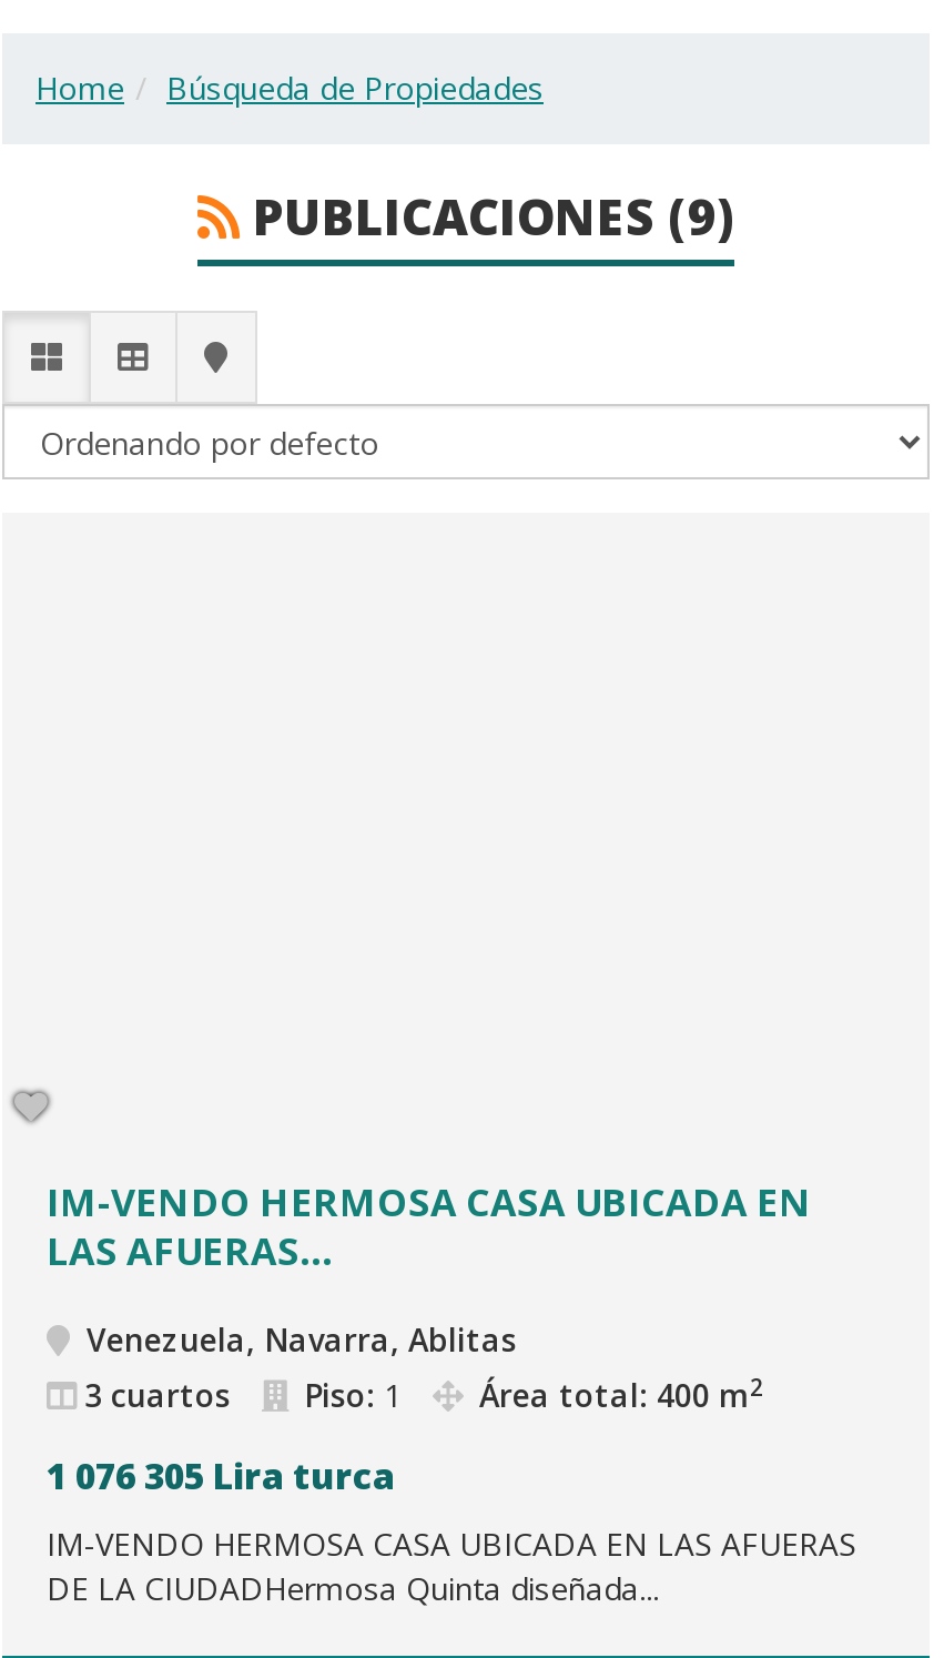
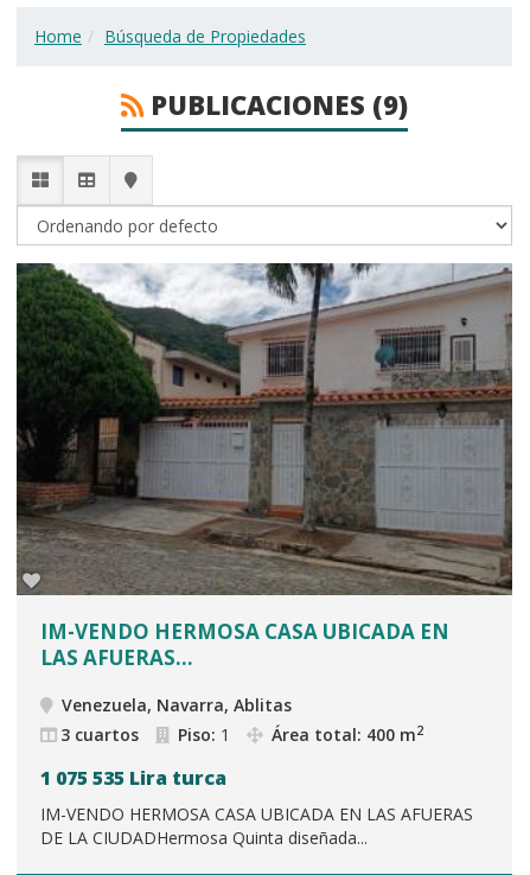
+ [image]

- 1 076 305 Lira turca
+ 1 075 535 Lira turca
